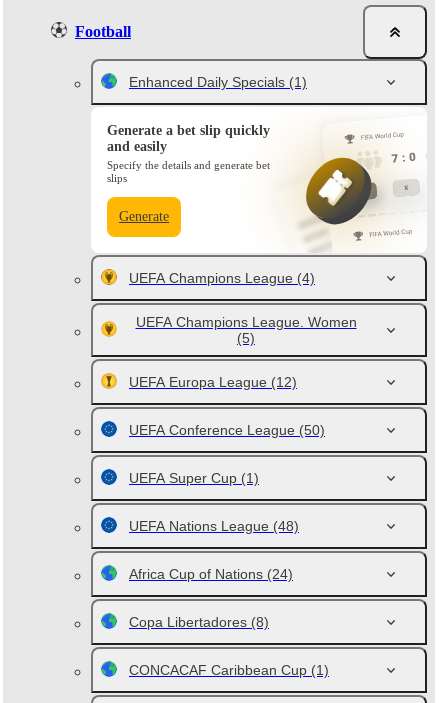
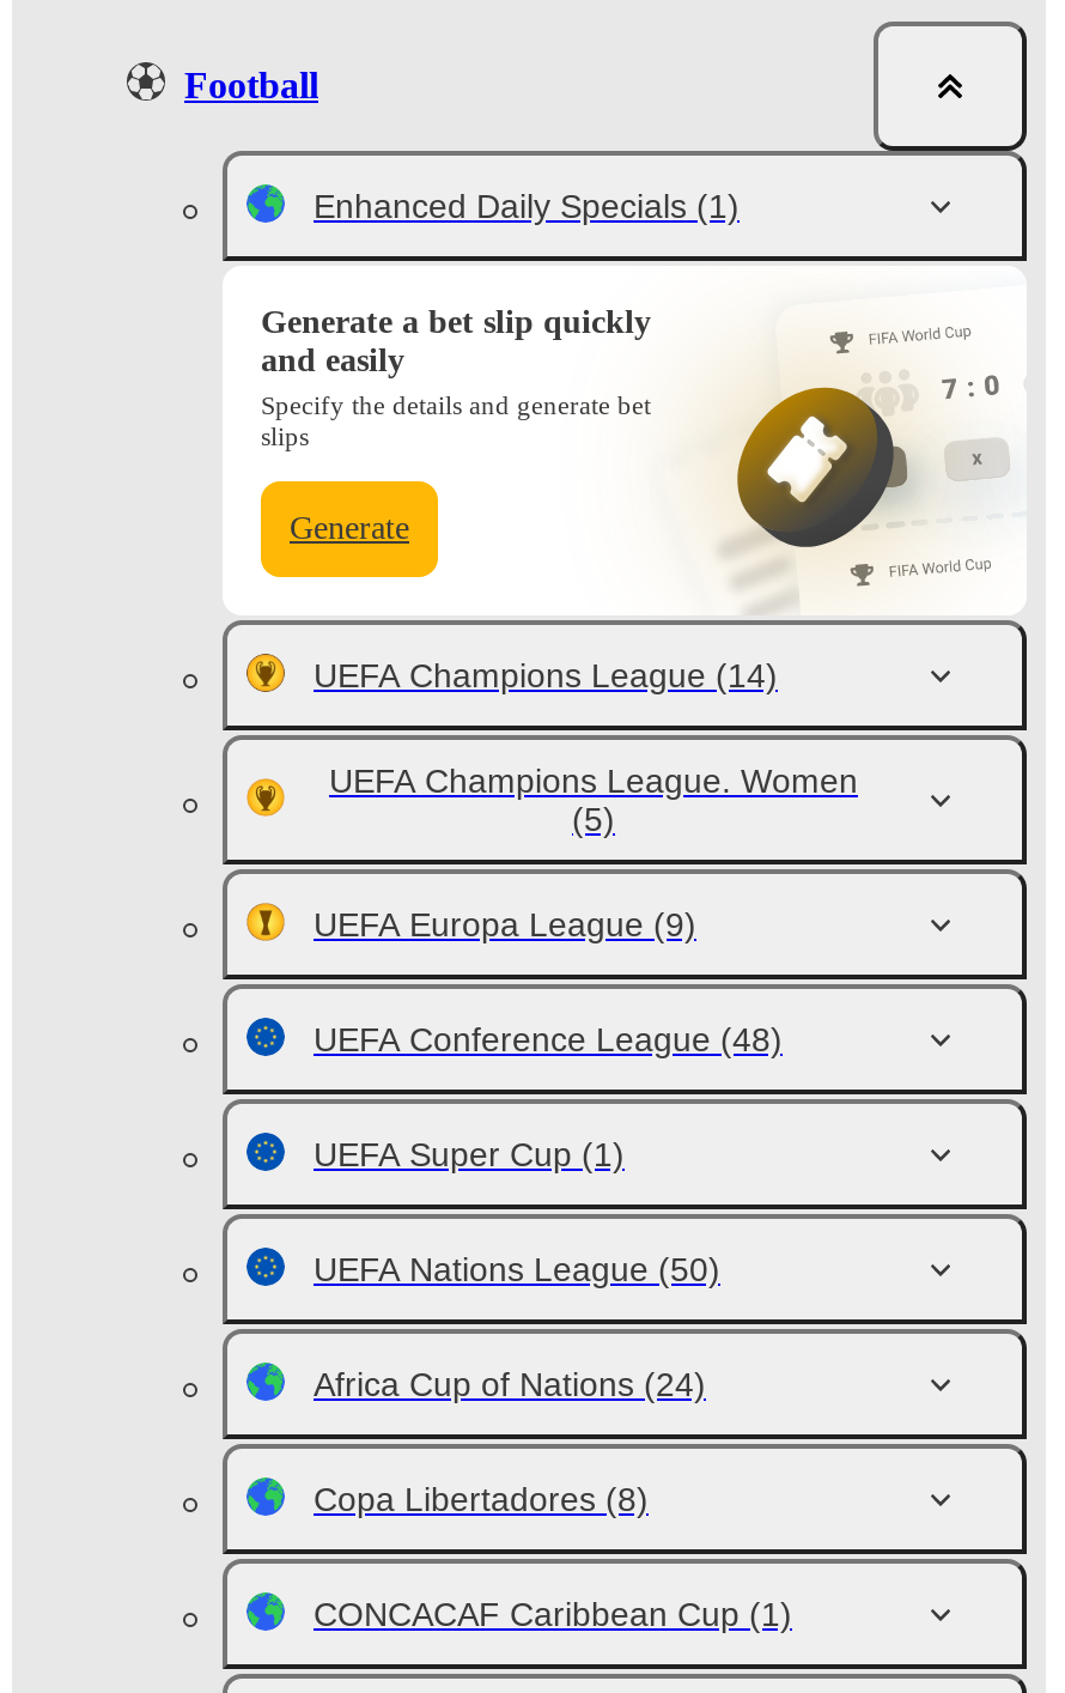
- UEFA Champions League (4)
+ UEFA Champions League (14)

- UEFA Europa League (12)
+ UEFA Europa League (9)

- UEFA Conference League (50)
+ UEFA Conference League (48)

- UEFA Nations League (48)
+ UEFA Nations League (50)
